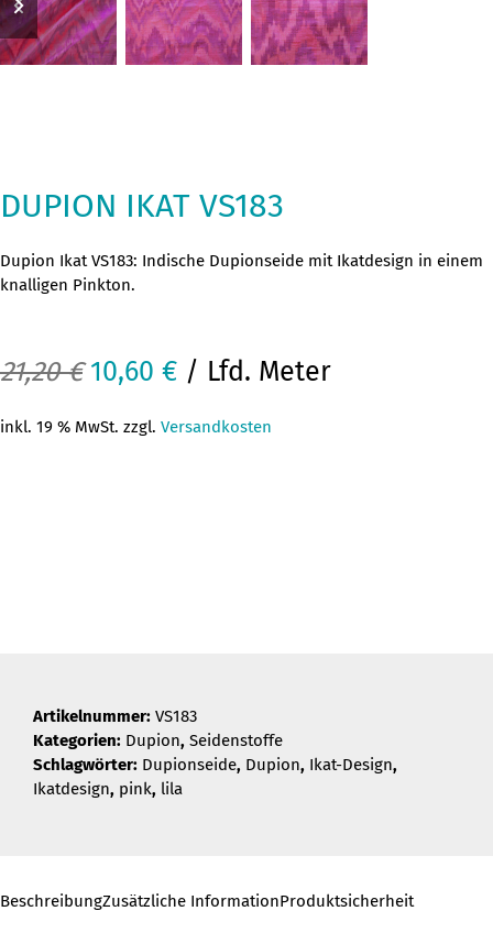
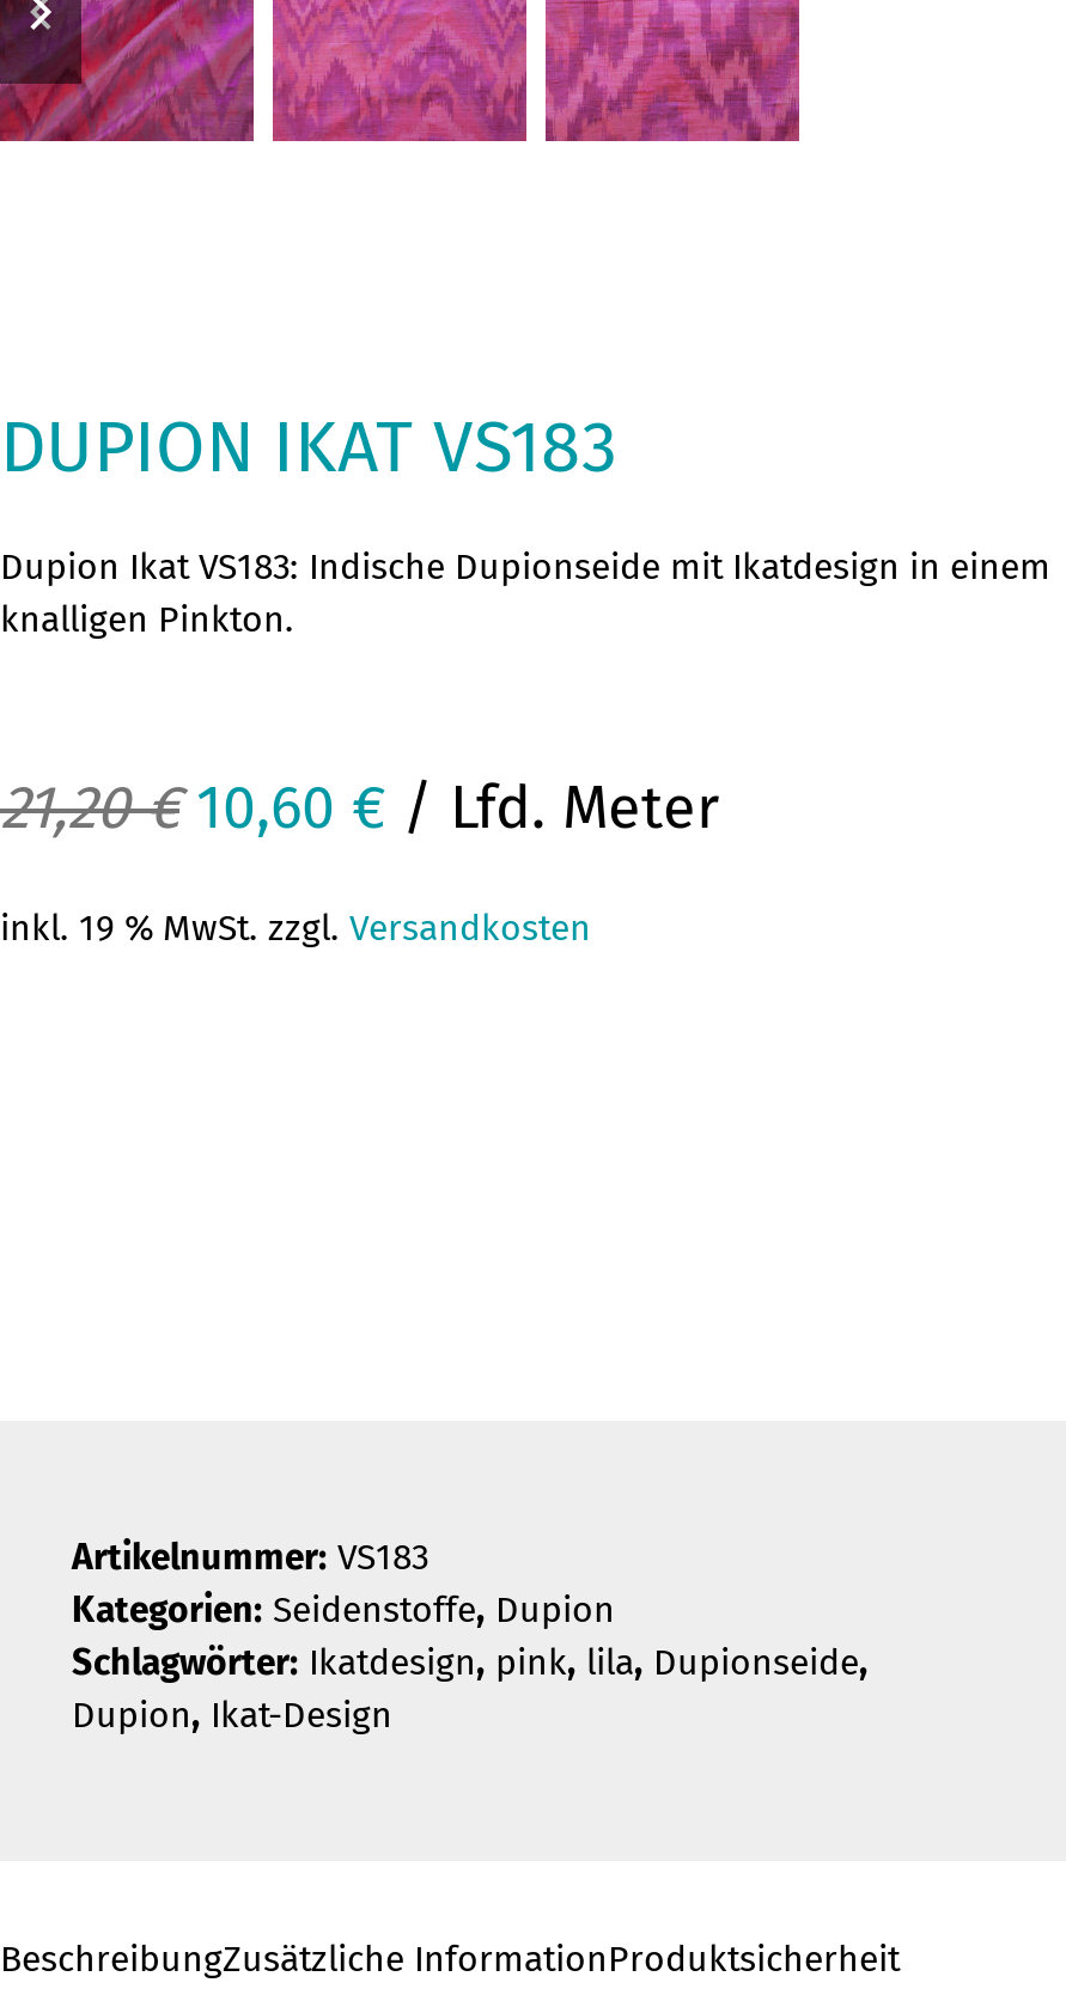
- Kategorien: Dupion, Seidenstoffe
- Schlagwörter: Dupionseide, Dupion, Ikat-Design,
- Ikatdesign, pink, lila
+ Kategorien: Seidenstoffe, Dupion
+ Schlagwörter: Ikatdesign, pink, lila, Dupionseide,
+ Dupion, Ikat-Design
